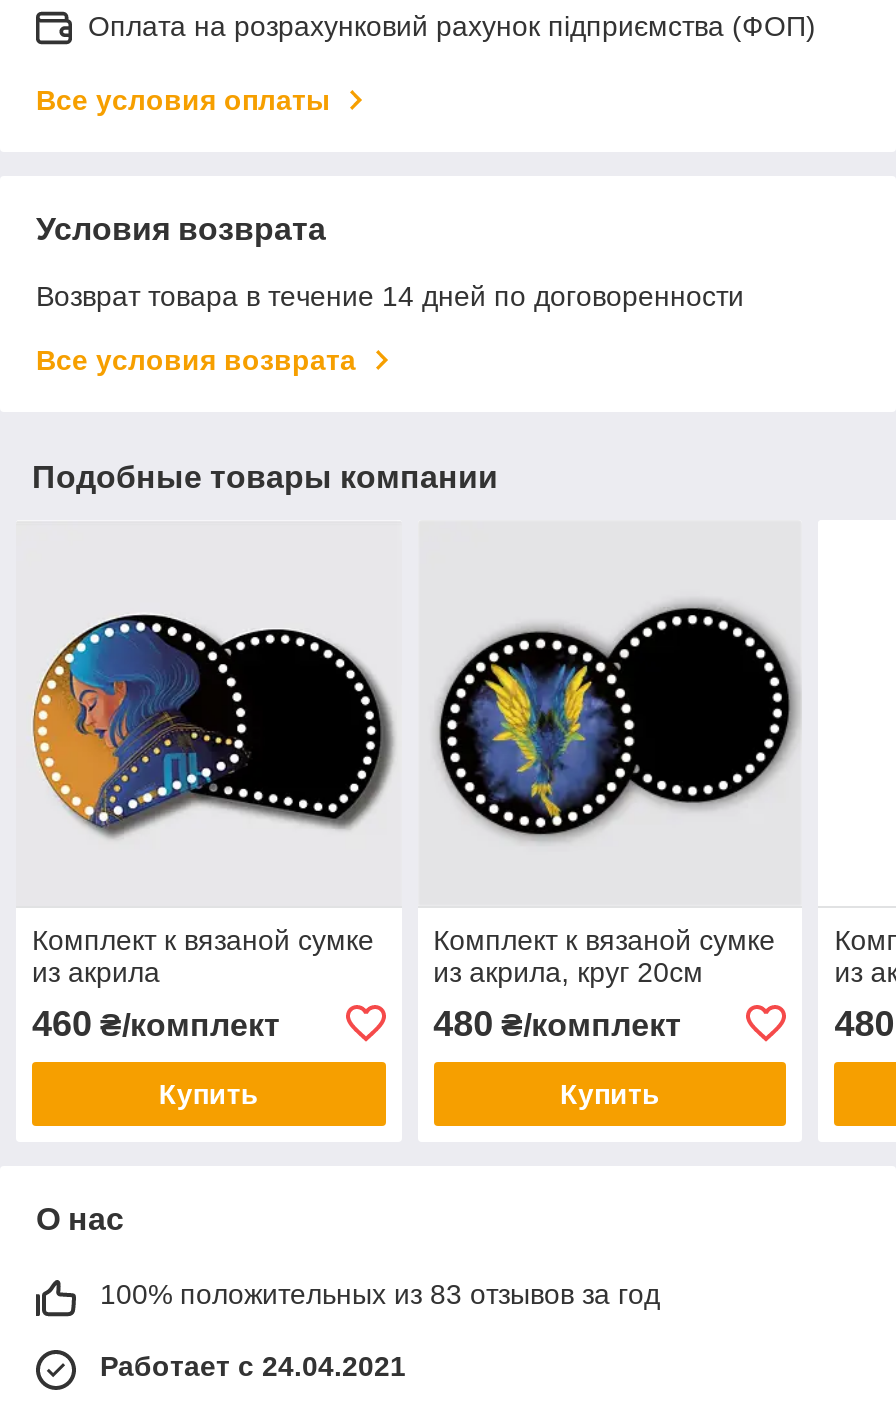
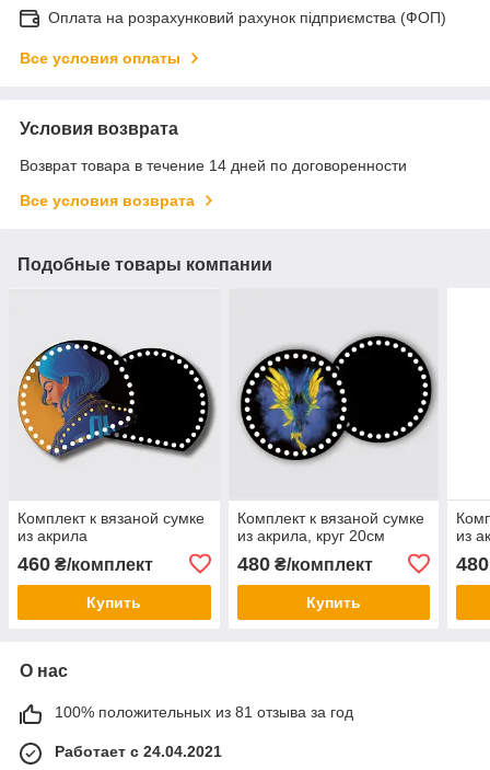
- 100% положительных из 83 отзывов за год
+ 100% положительных из 81 отзыва за год
